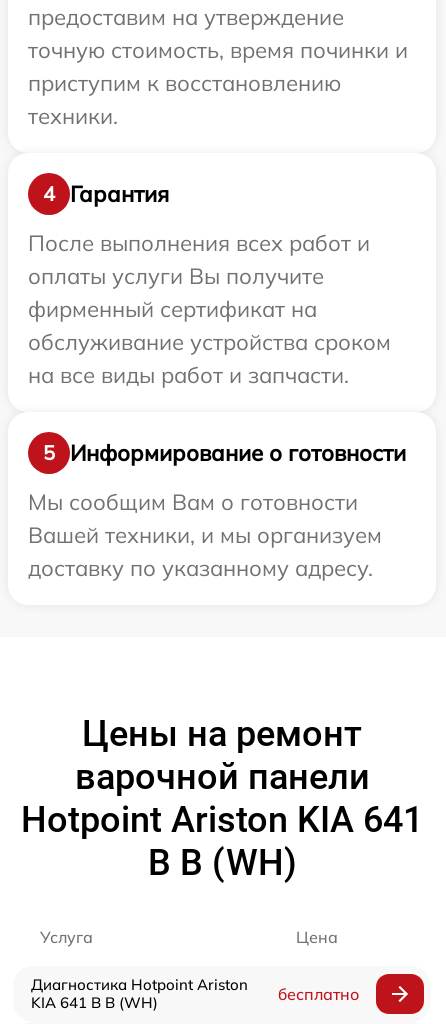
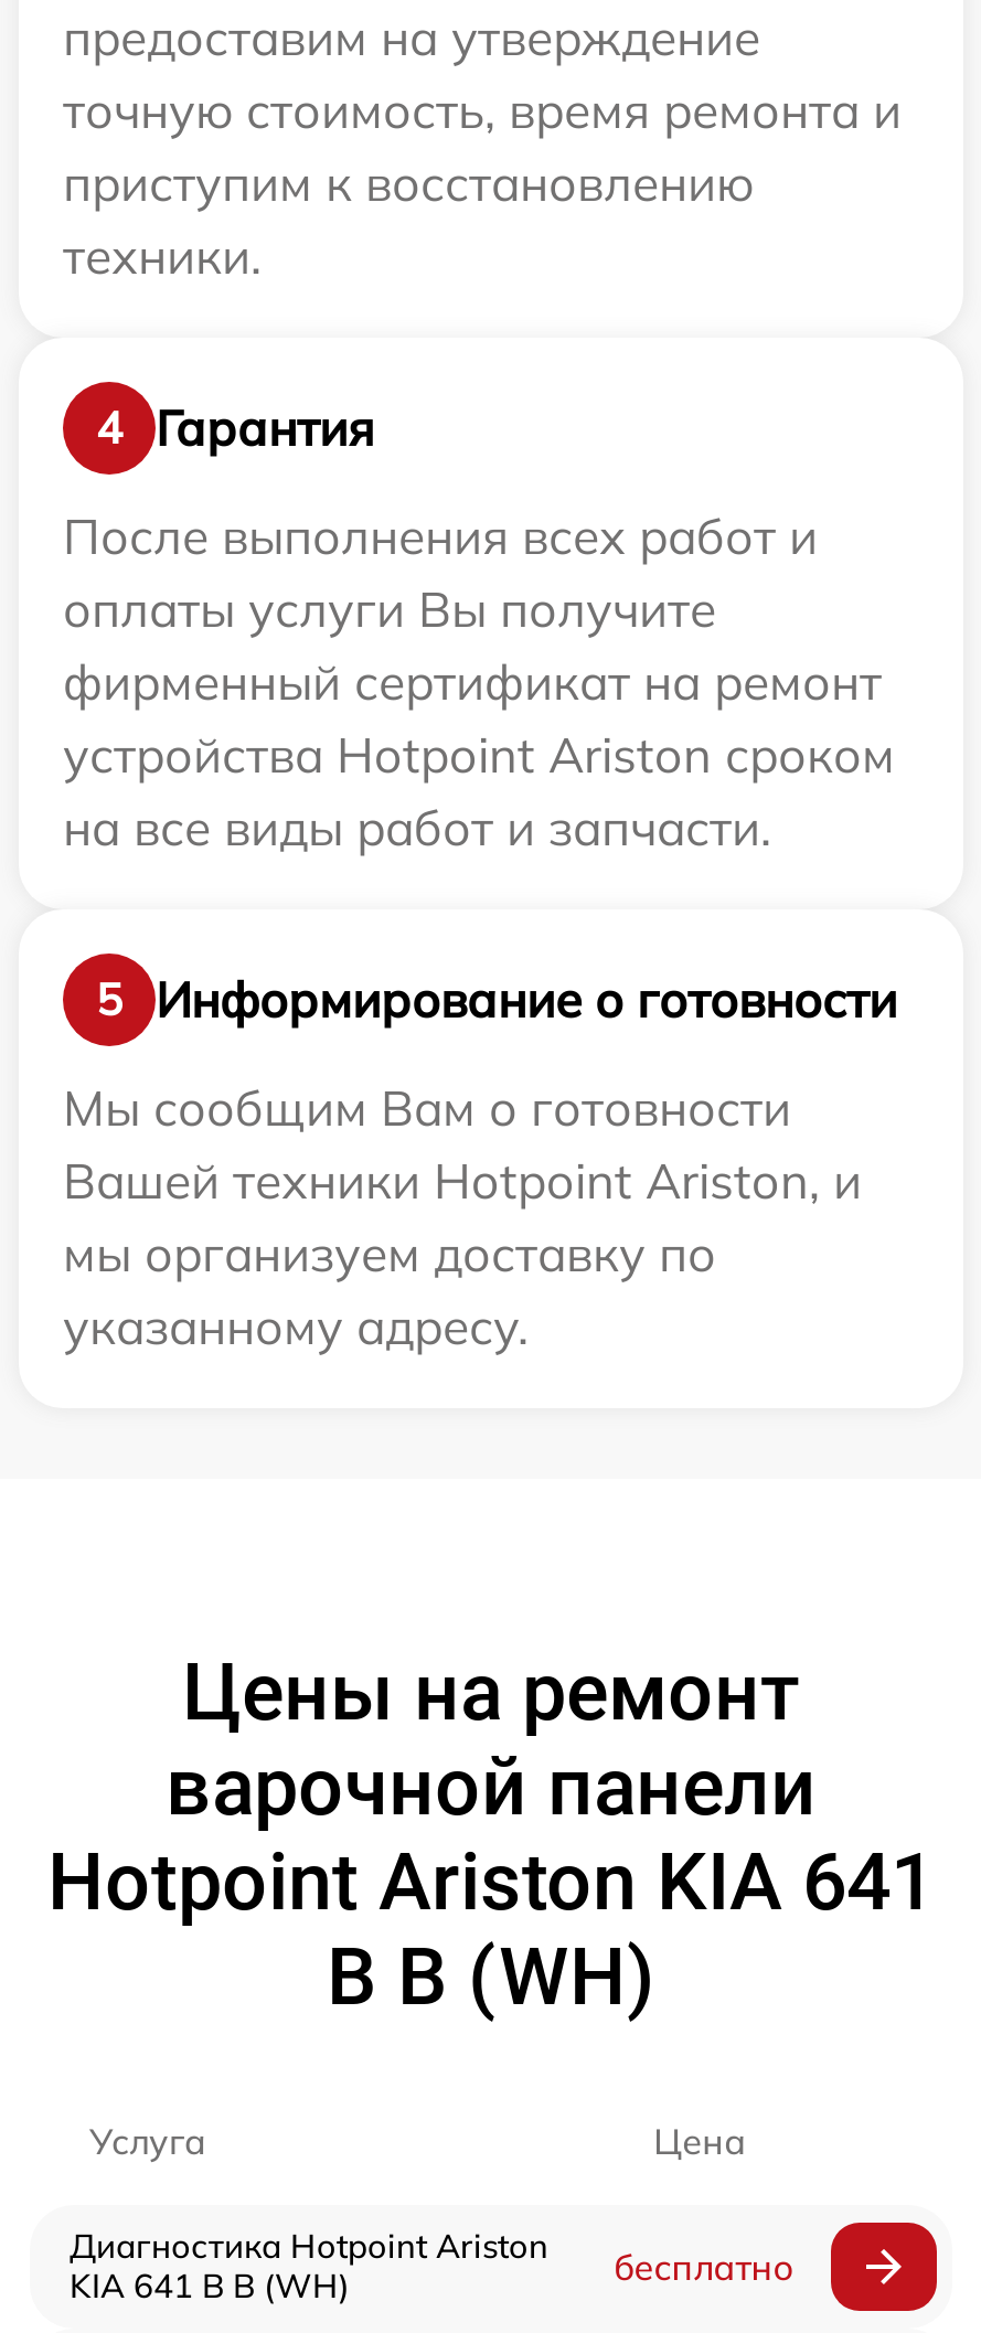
- точную стоимость, время починки и
+ точную стоимость, время ремонта и

- фирменный сертификат на
- обслуживание устройства сроком
+ фирменный сертификат на ремонт
+ устройства Hotpoint Ariston сроком

- Вашей техники, и мы организуем
- доставку по указанному адресу.
+ Вашей техники Hotpoint Ariston, и
+ мы организуем доставку по
+ указанному адресу.
